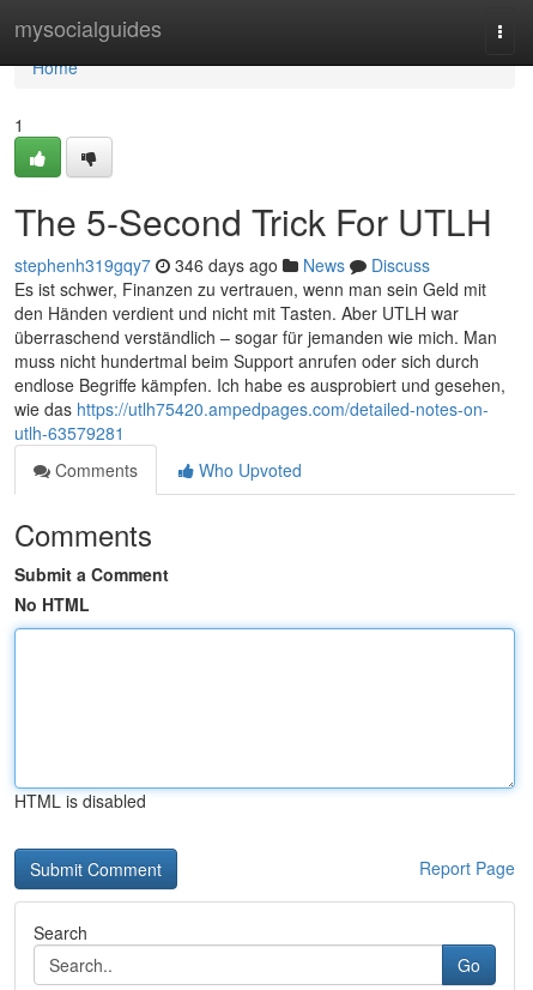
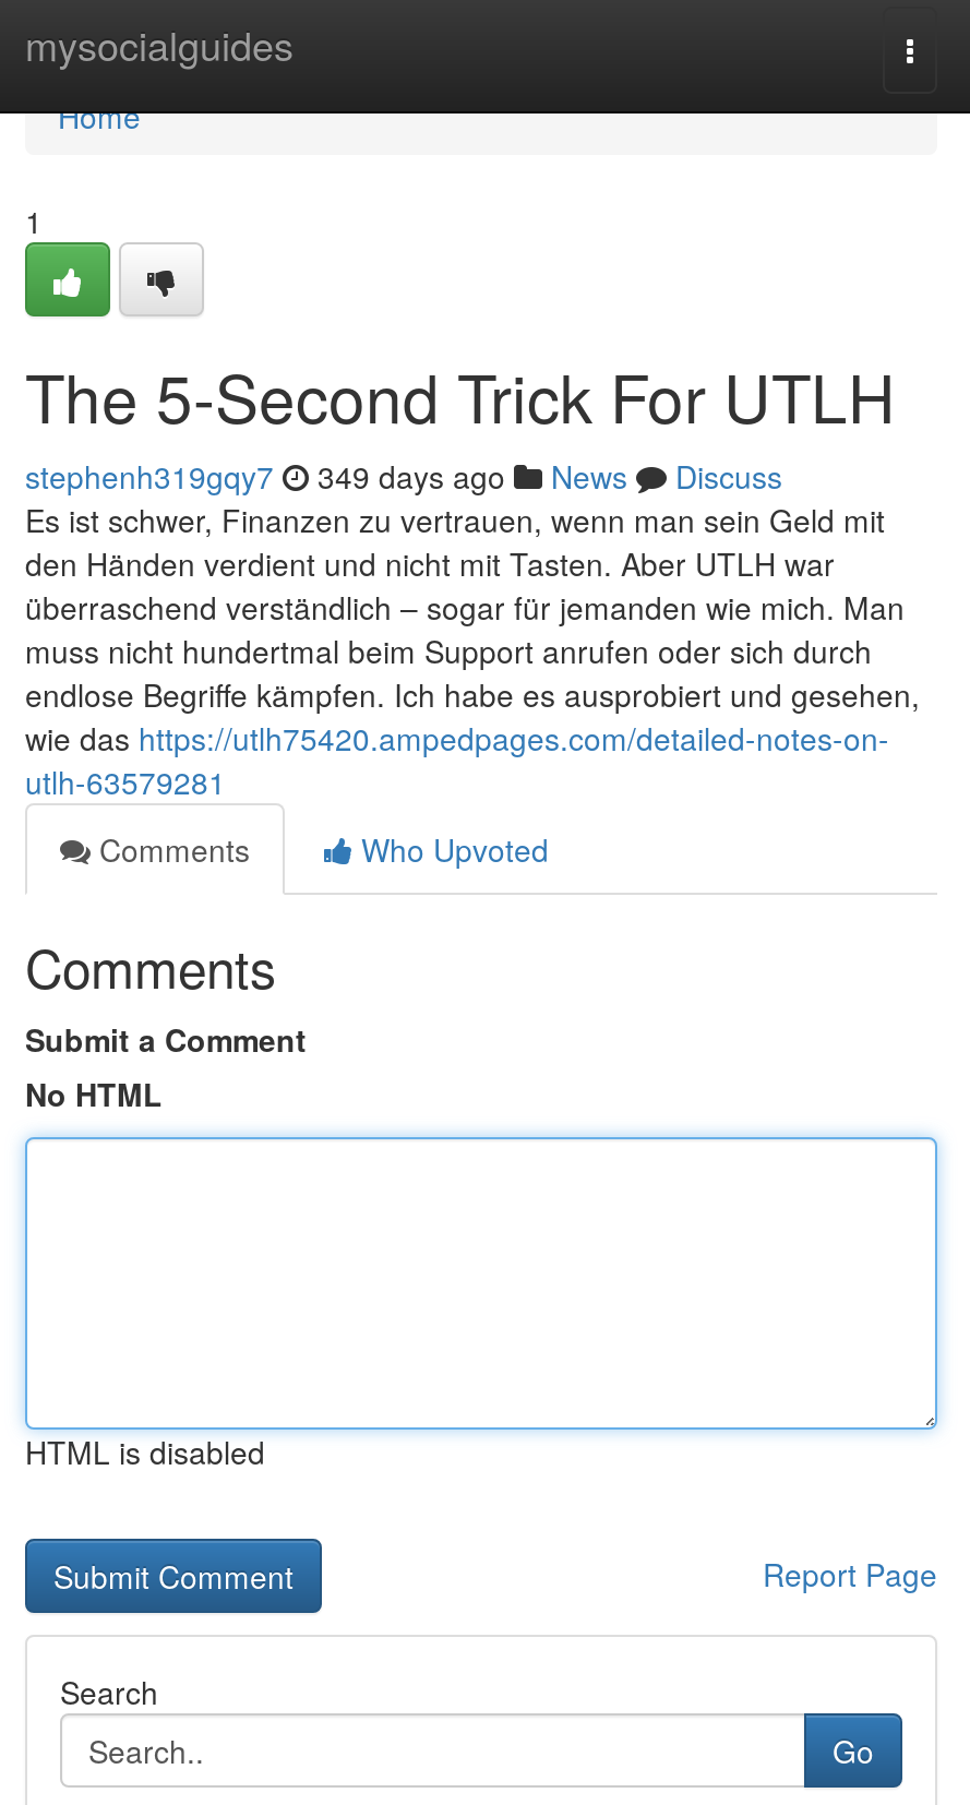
- stephenh319gqy7 346 days ago News Discuss
+ stephenh319gqy7 349 days ago News Discuss
